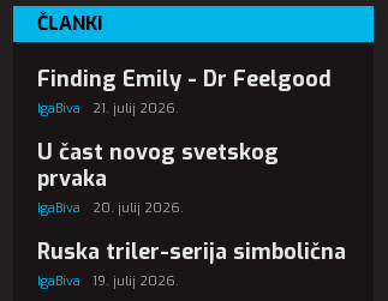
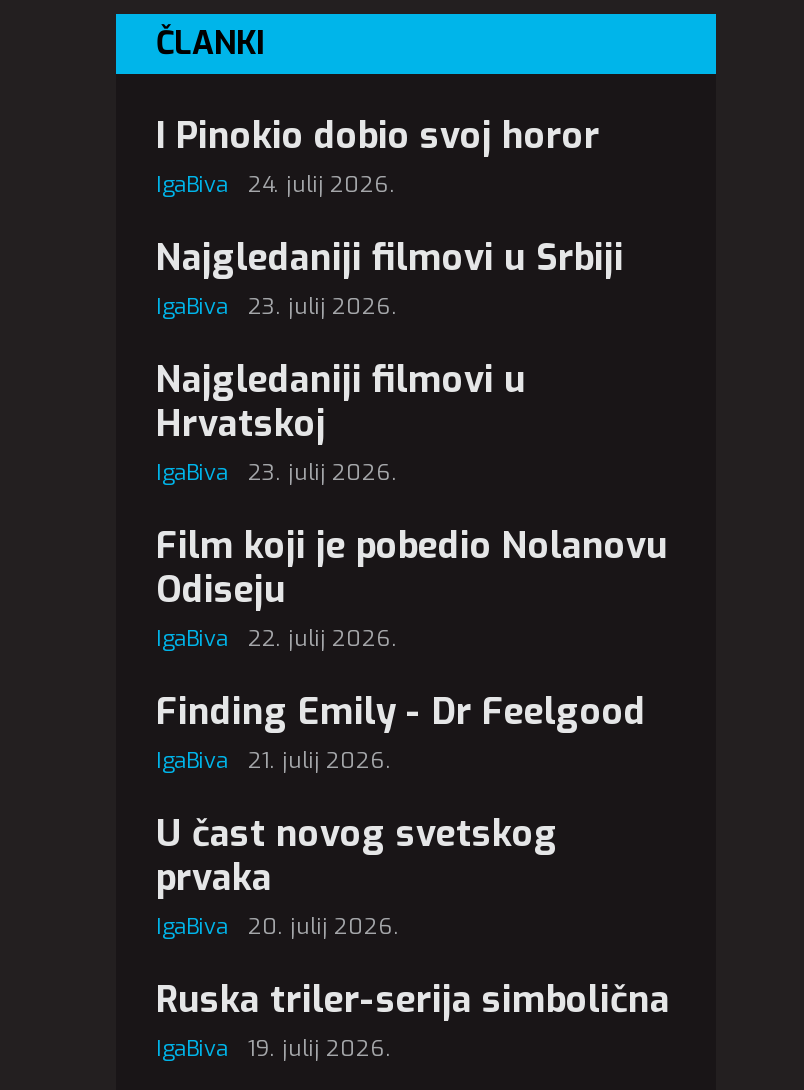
+ I Pinokio dobio svoj horor
+ IgaBiva
+ 24. julij 2026.
+ Najgledaniji filmovi u Srbiji
+ IgaBiva
+ 23. julij 2026.
+ Najgledaniji filmovi u
+ Hrvatskoj
+ IgaBiva
+ 23. julij 2026.
+ Film koji je pobedio Nolanovu
+ Odiseju
+ IgaBiva
+ 22. julij 2026.
